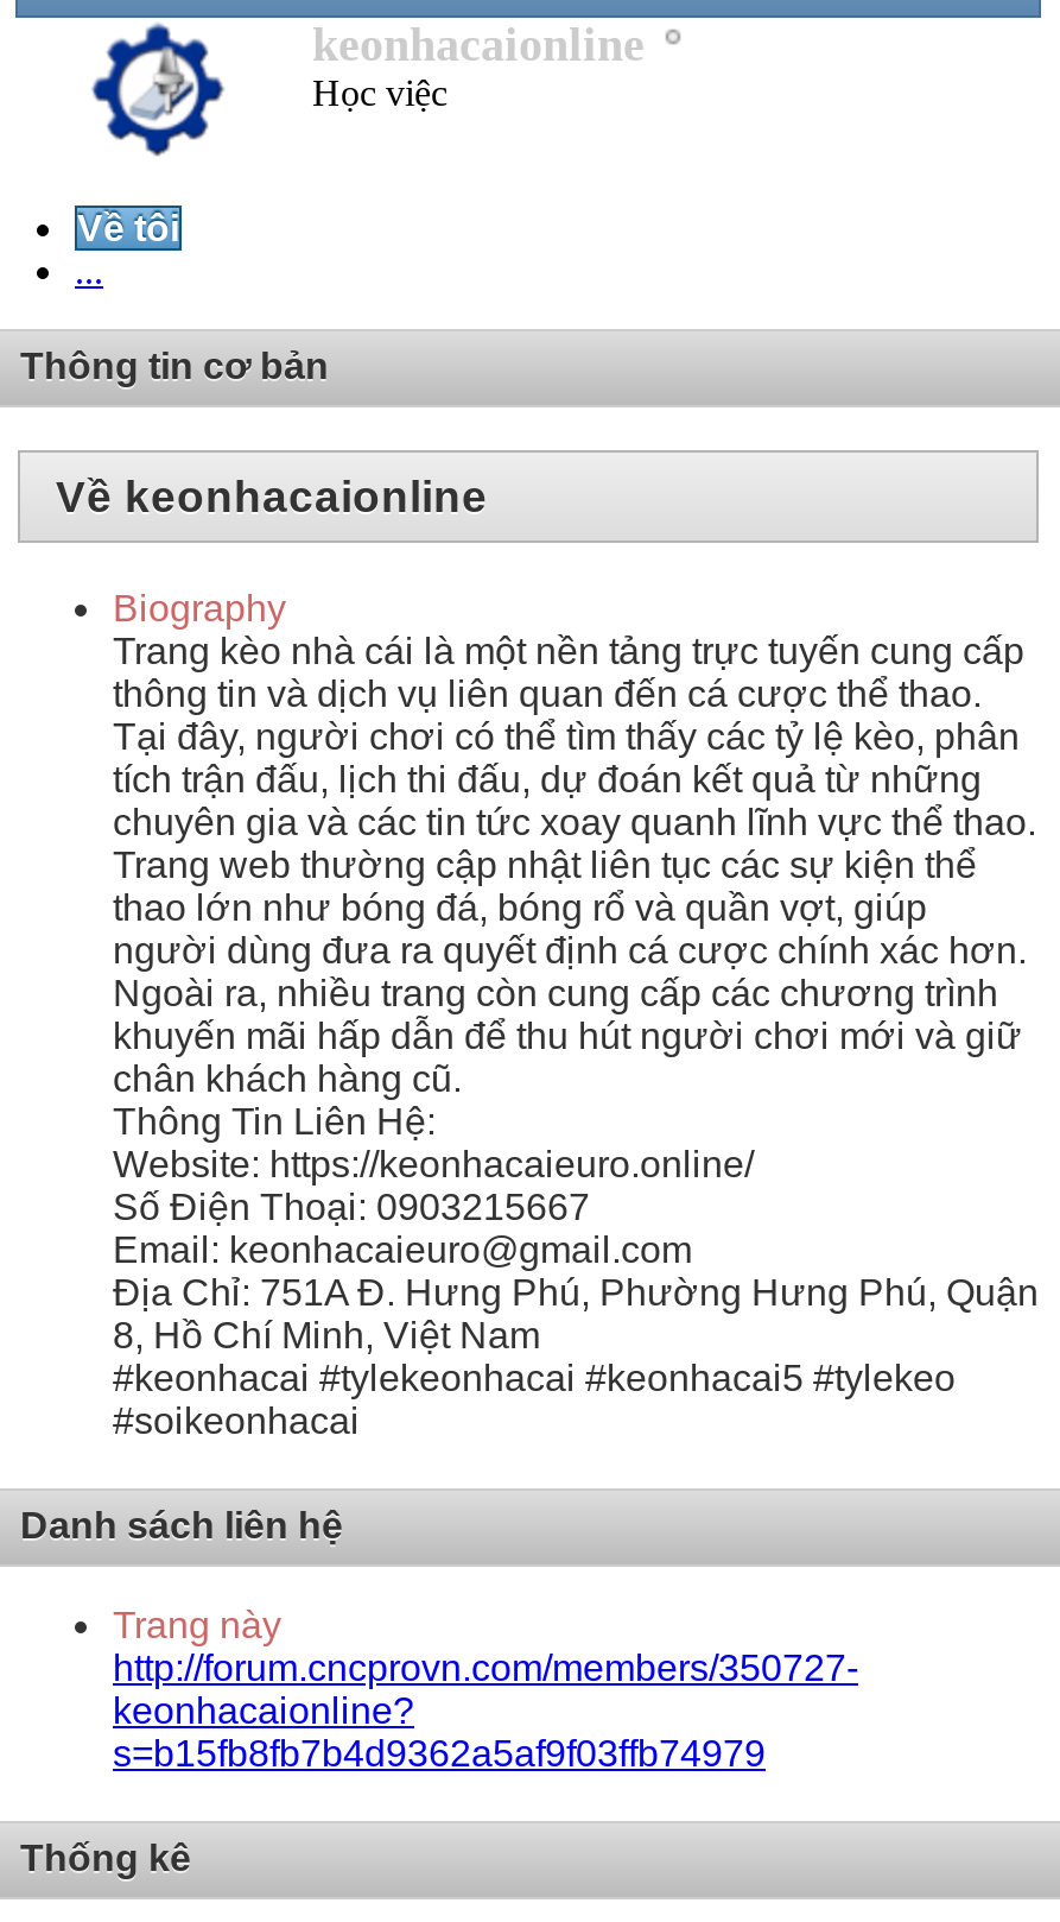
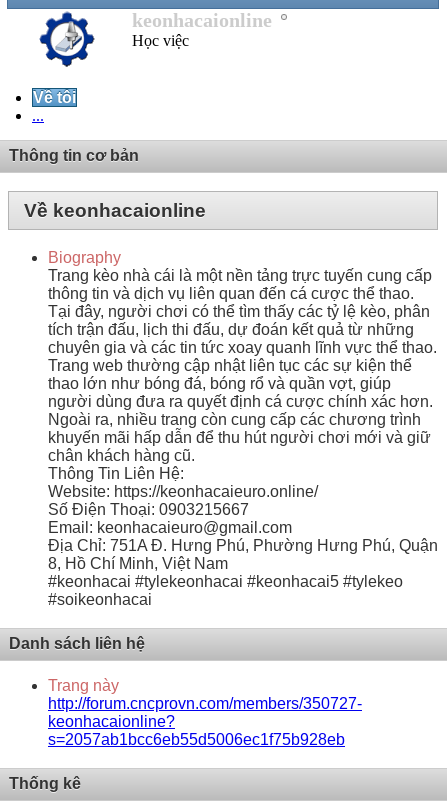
- s=b15fb8fb7b4d9362a5af9f03ffb74979
+ s=2057ab1bcc6eb55d5006ec1f75b928eb
